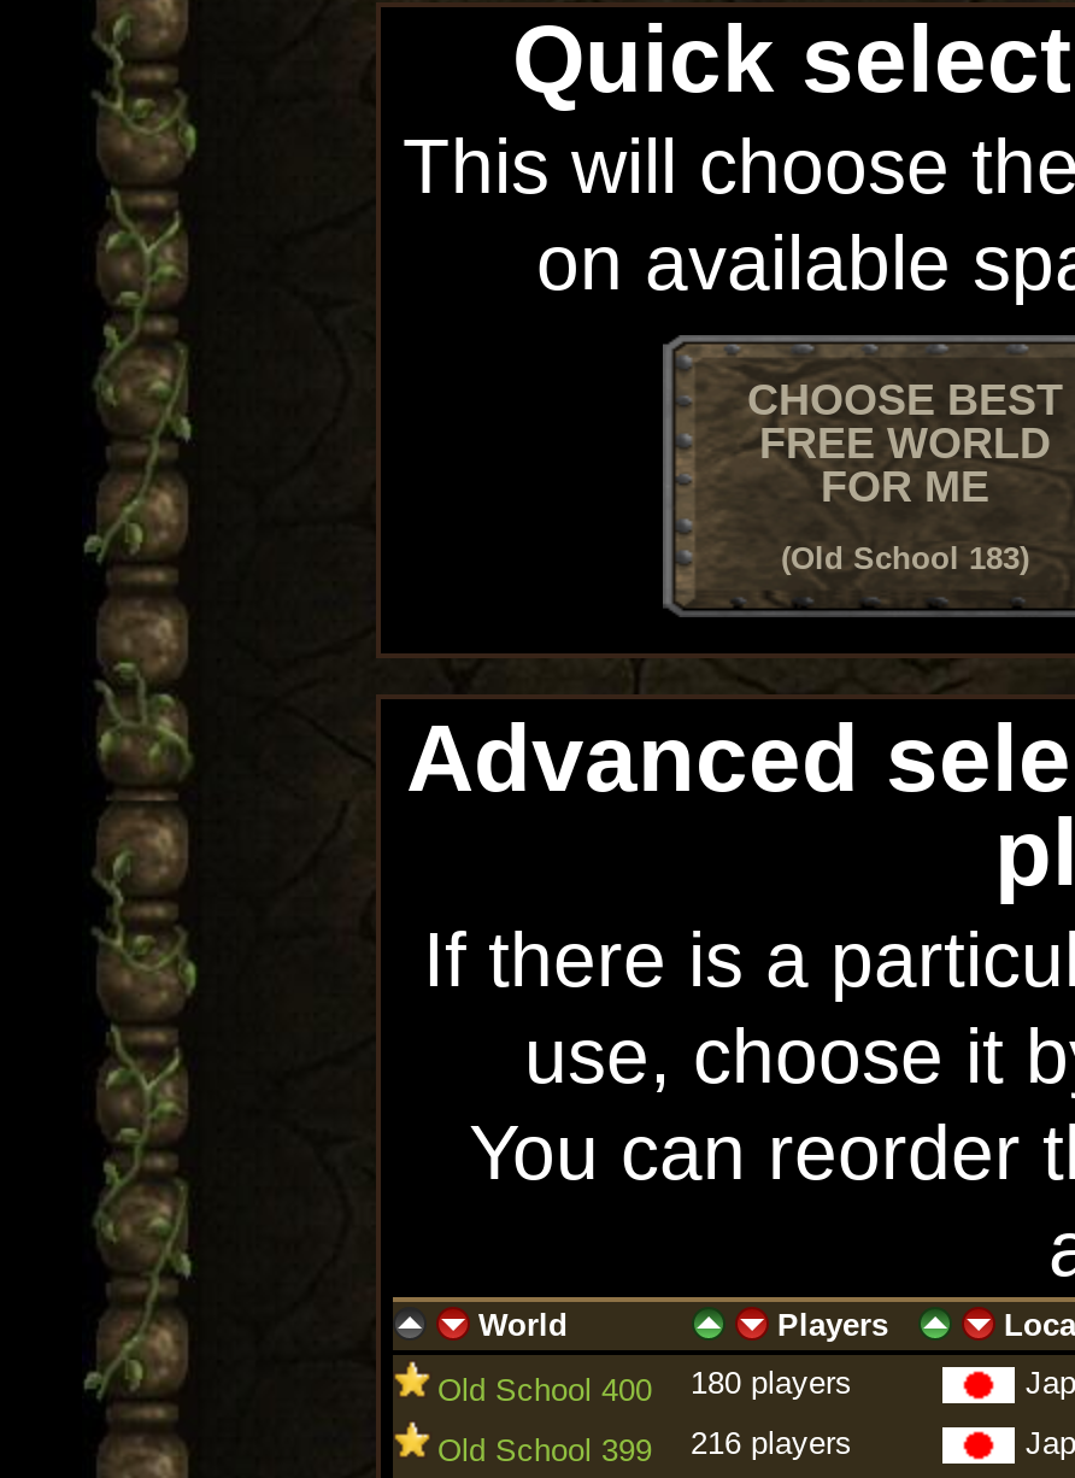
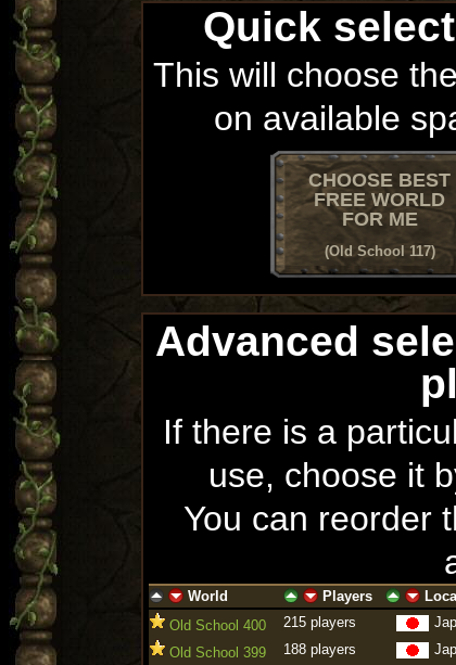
- (Old School 183)
+ (Old School 117)

- Old School 400 180 players
+ Old School 400 215 players

- Old School 399 216 players
+ Old School 399 188 players
